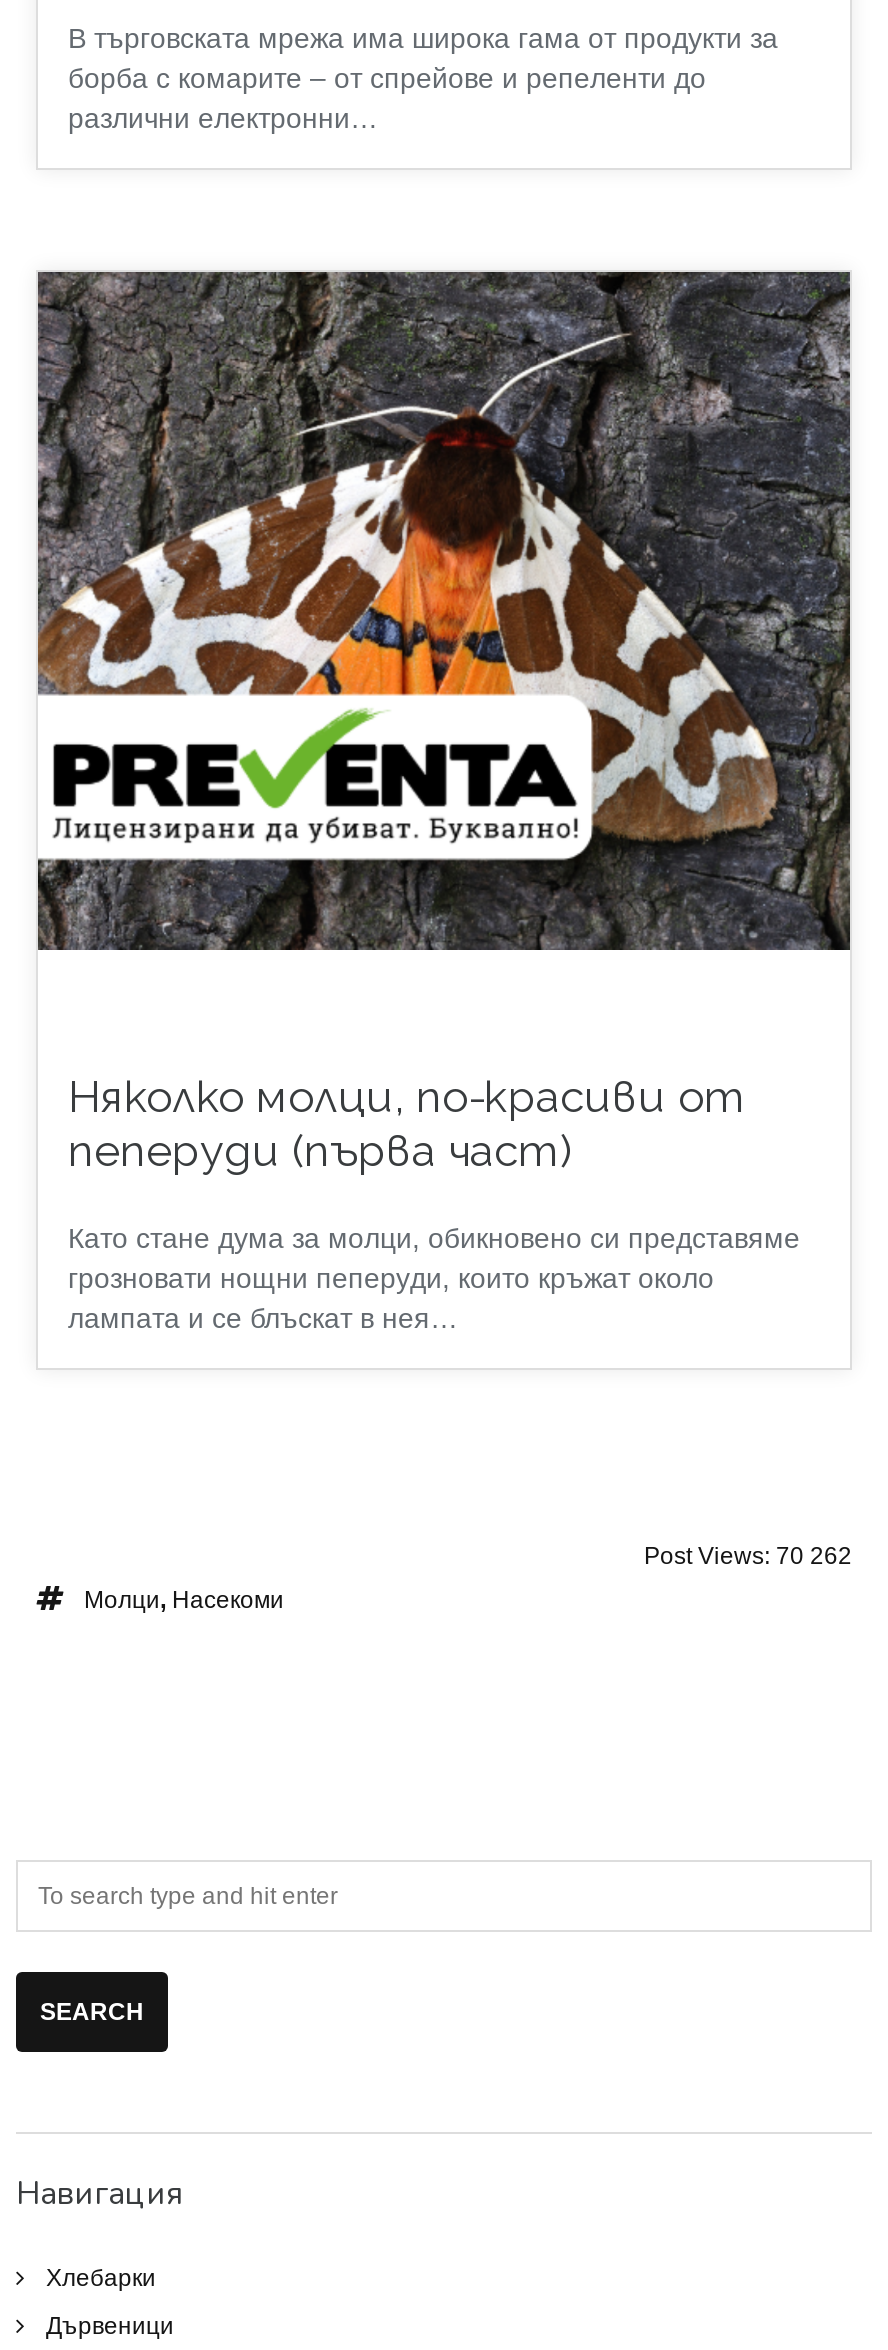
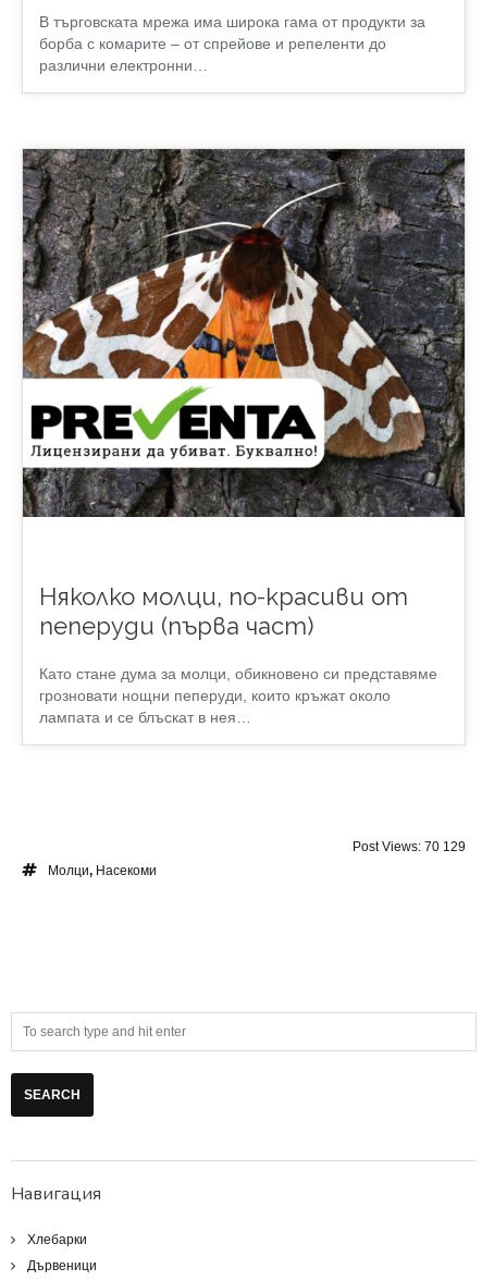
- Post Views: 70 262
+ Post Views: 70 129
